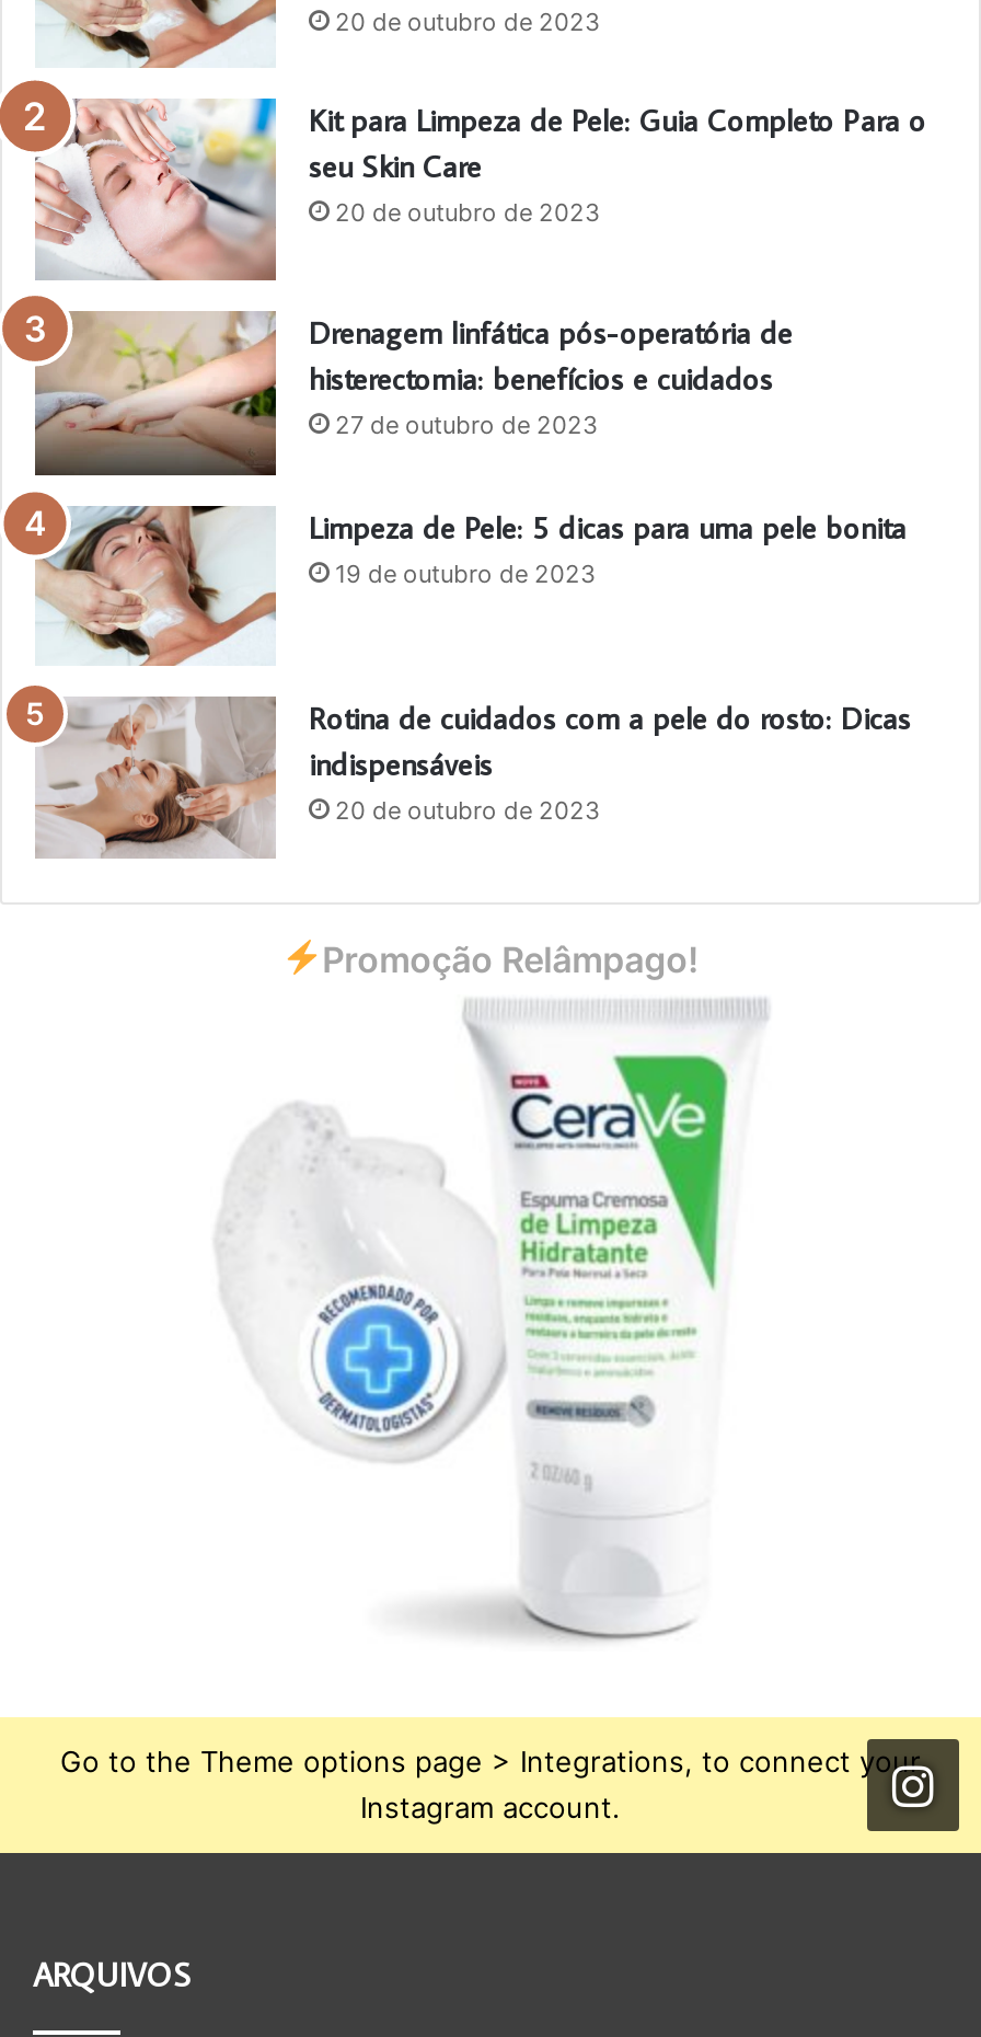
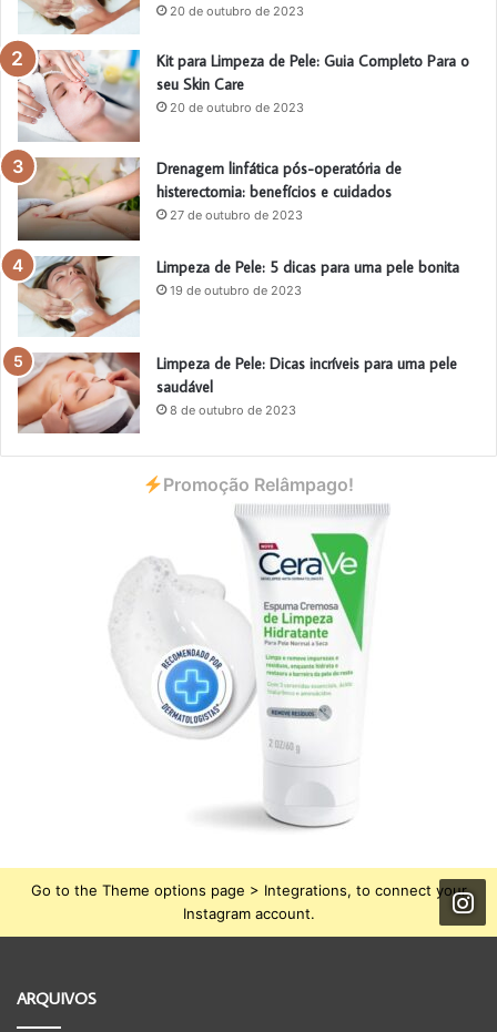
- [image]
- Rotina de cuidados com a pele do rosto: Dicas
- indispensáveis
- 20 de outubro de 2023
+ [image]
+ Limpeza de Pele: Dicas incríveis para uma pele
+ saudável
+ 8 de outubro de 2023
